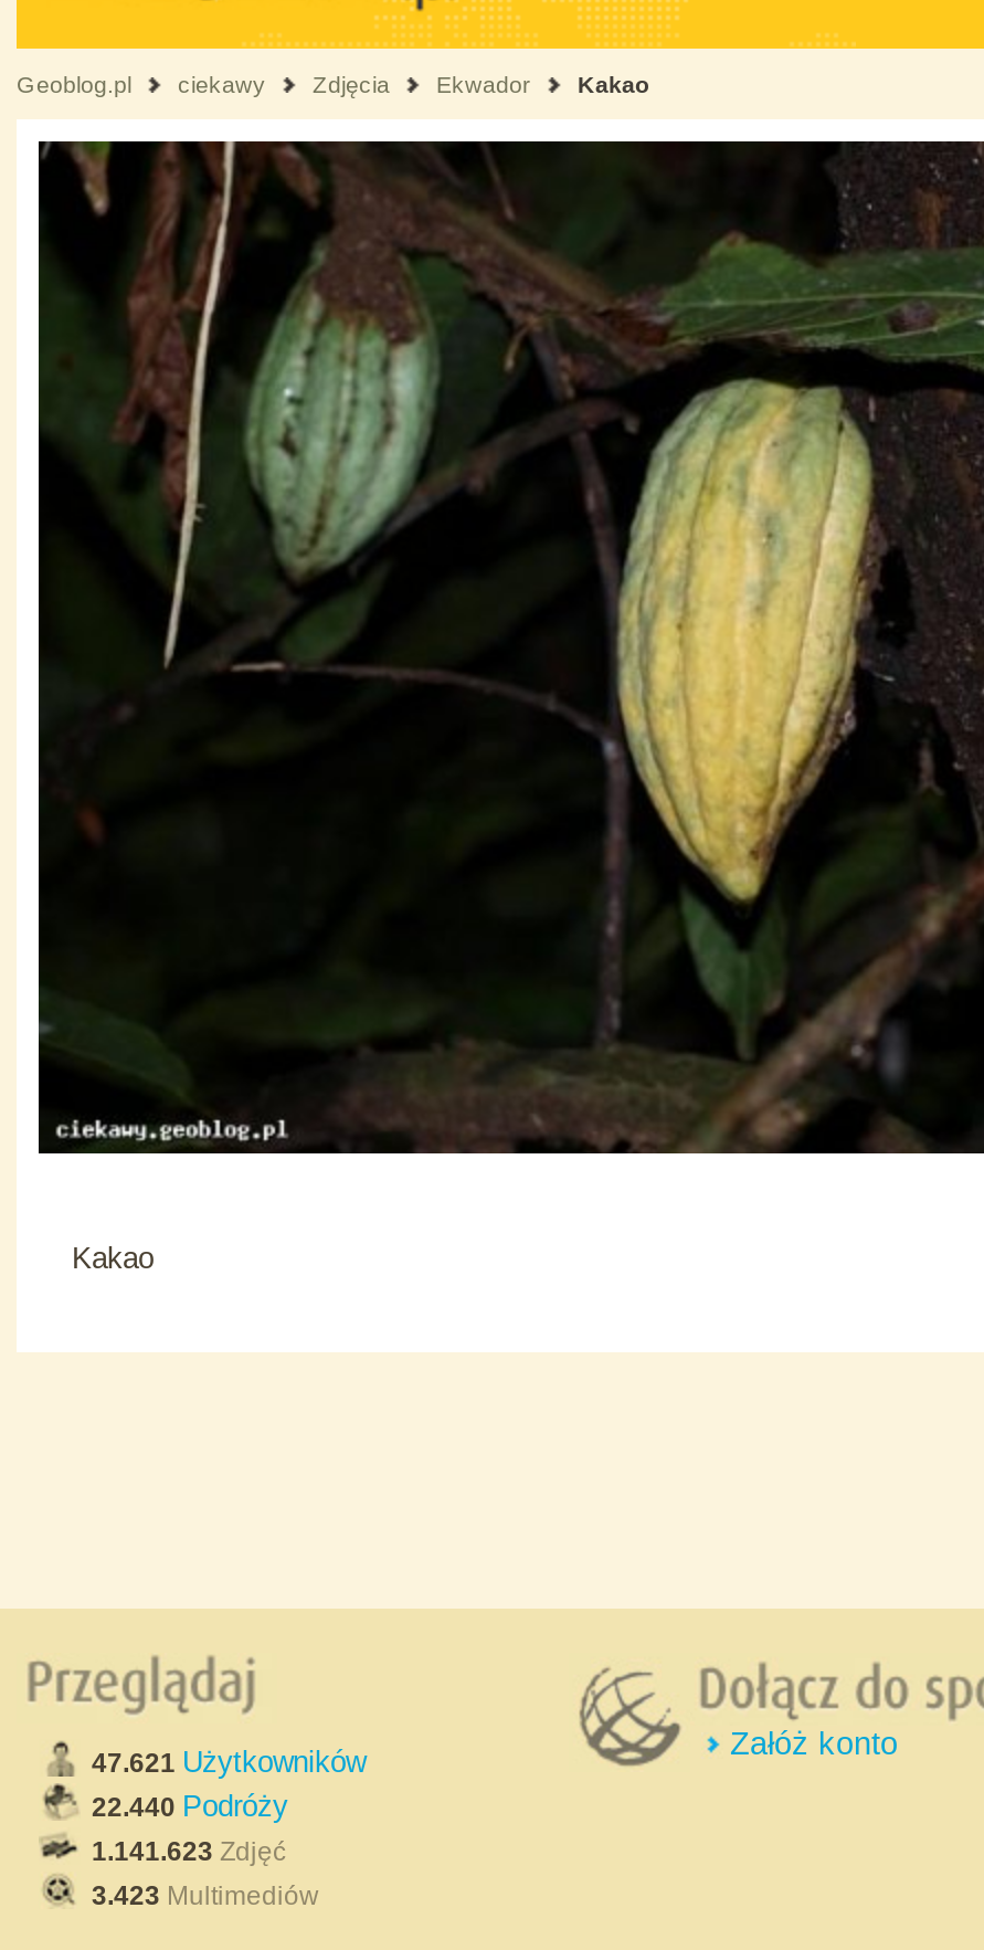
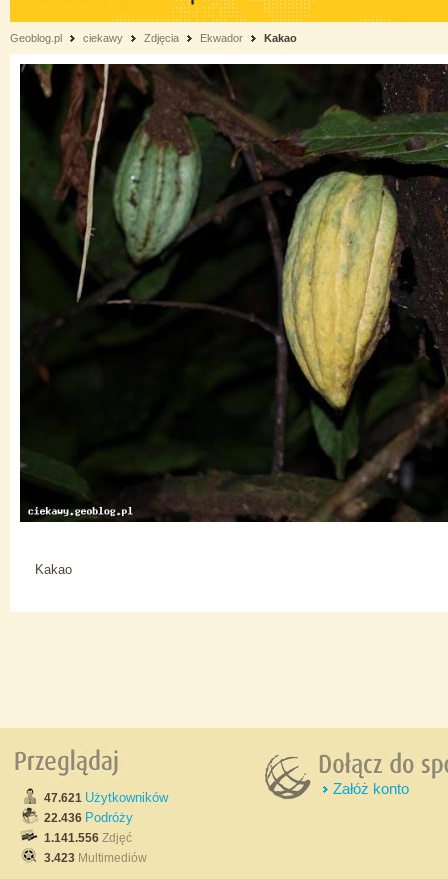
- 22.440 Podróży
+ 22.436 Podróży

- 1.141.623 Zdjęć
+ 1.141.556 Zdjęć
